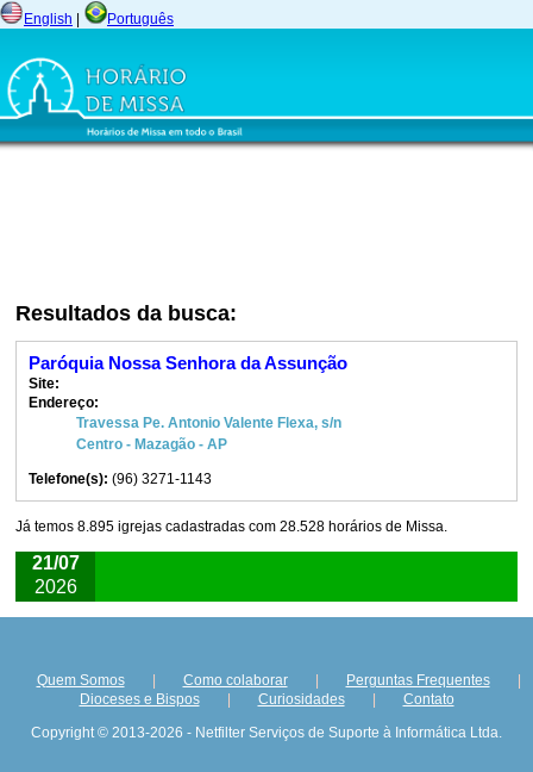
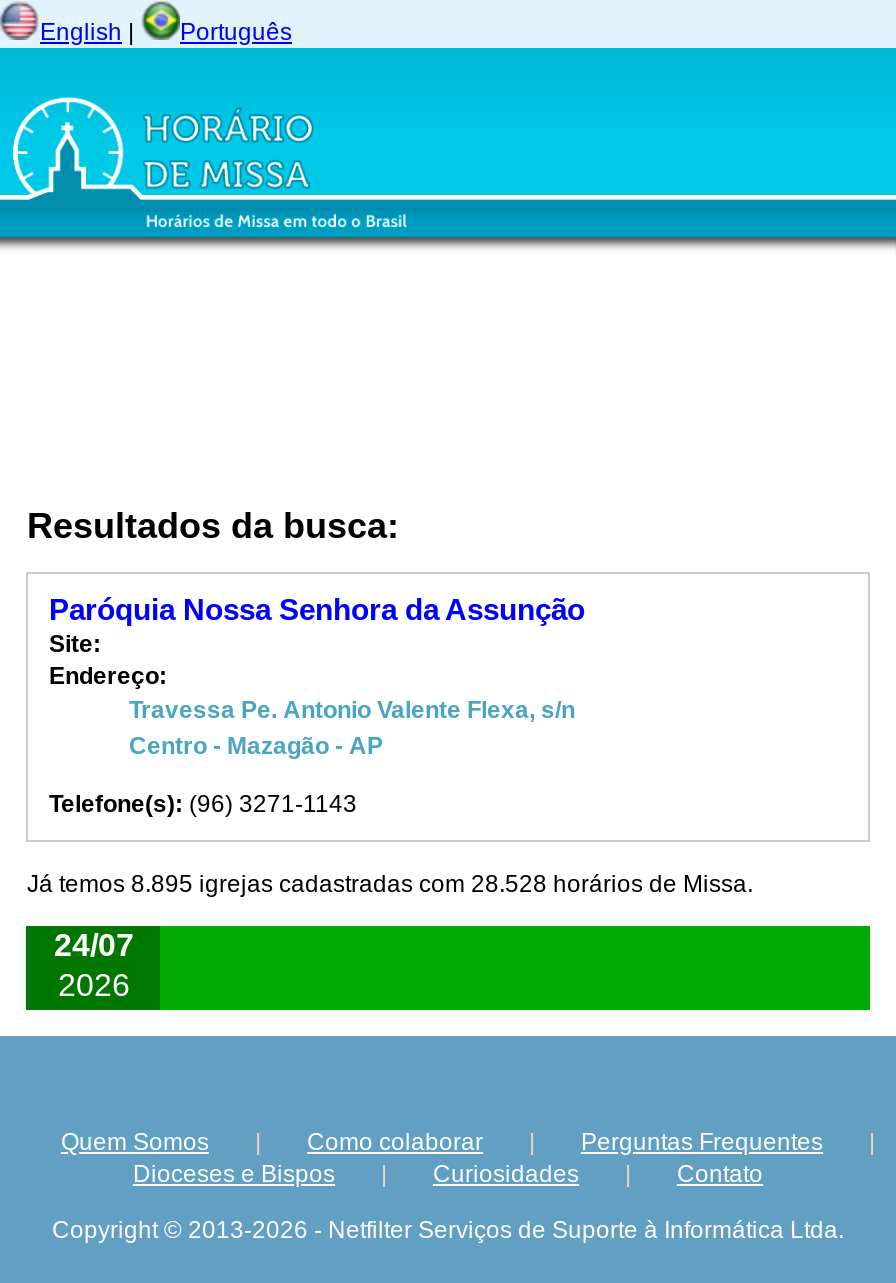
- 21/07
+ 24/07
